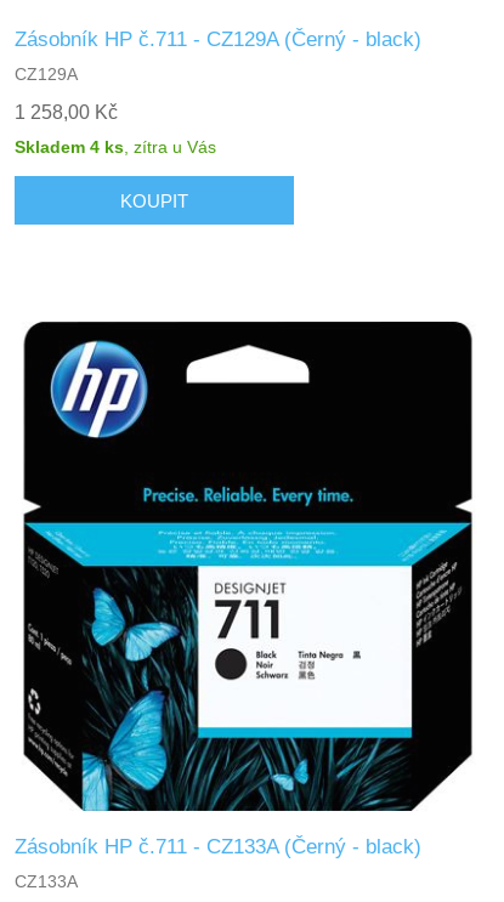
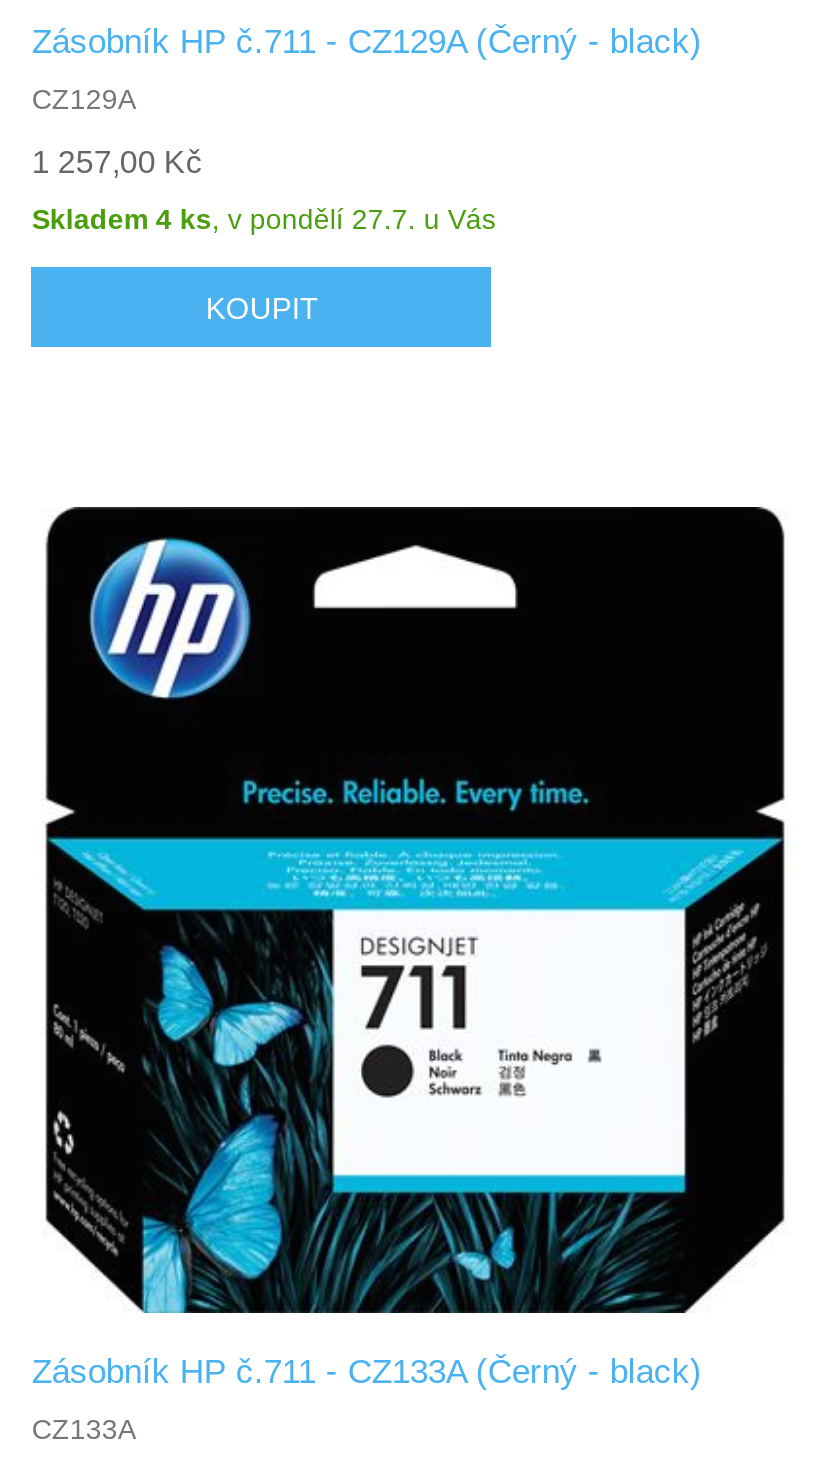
- 1 258,00 Kč
+ 1 257,00 Kč

- Skladem 4 ks, zítra u Vás
+ Skladem 4 ks, v pondělí 27.7. u Vás
